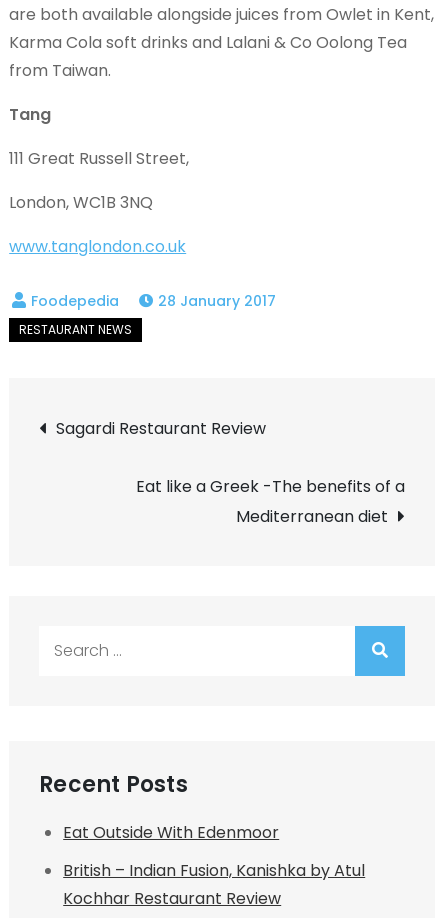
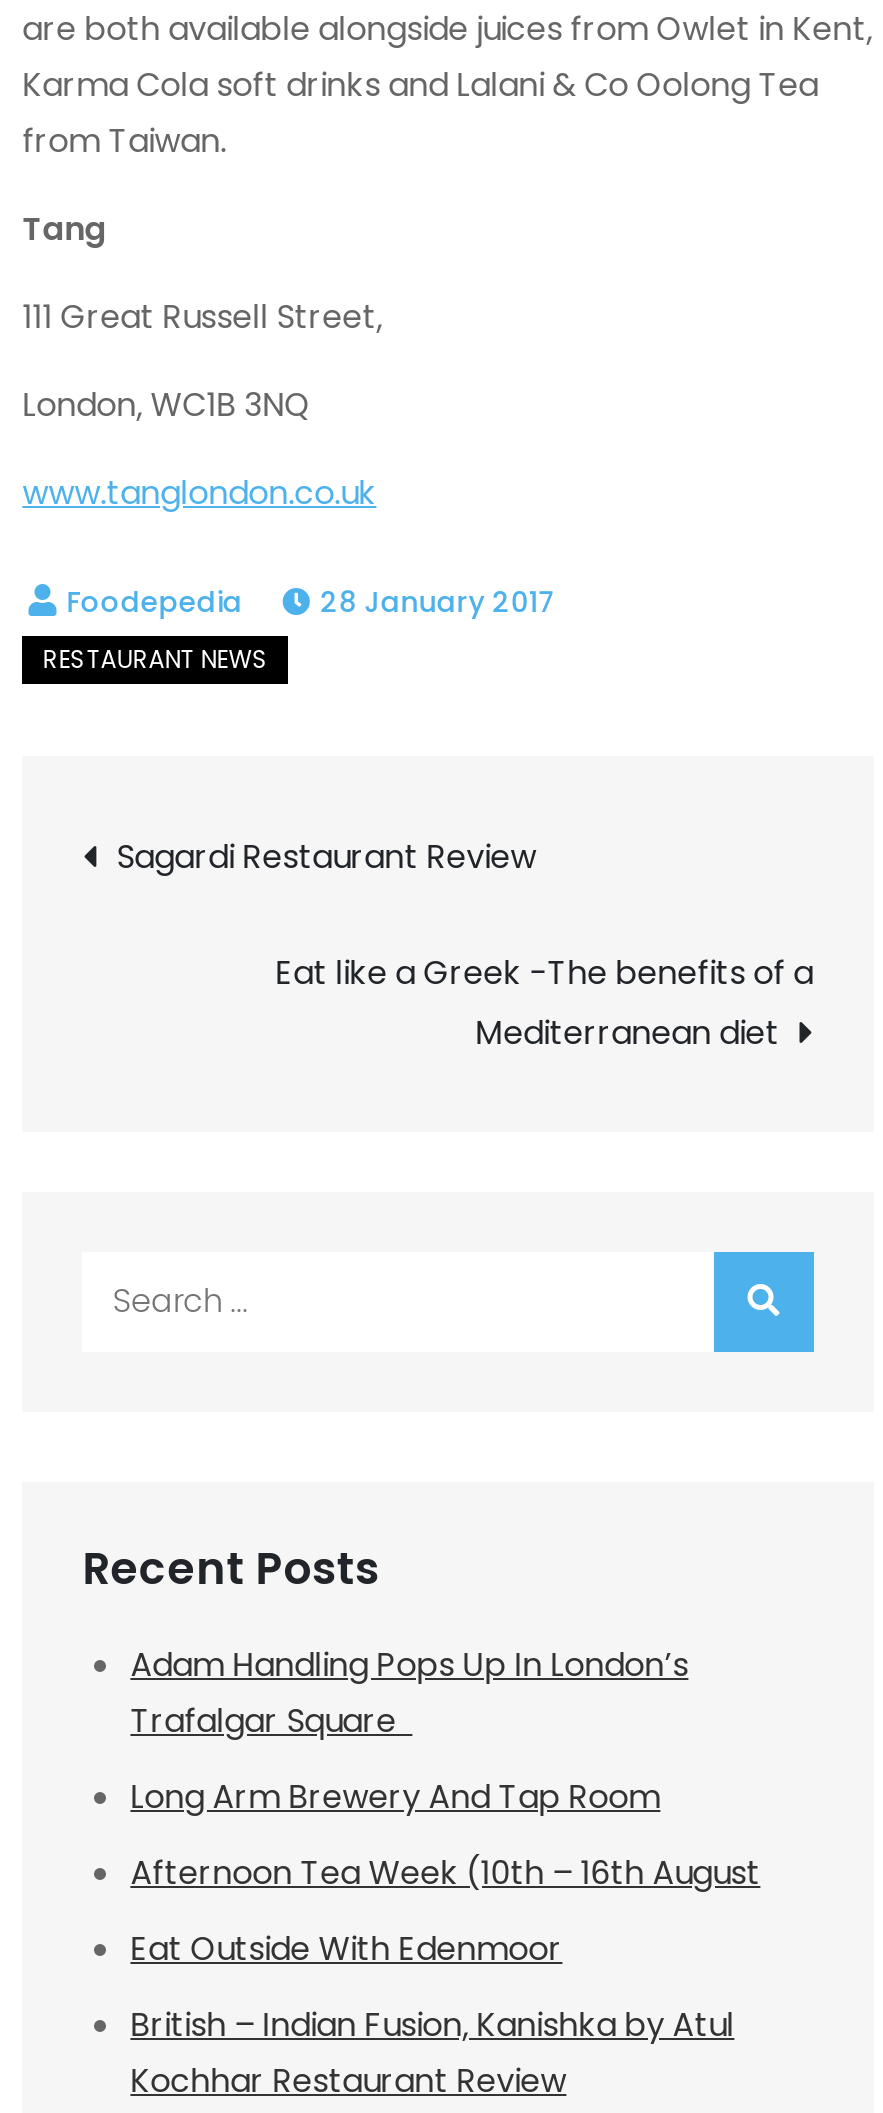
+ Adam Handling Pops Up In London’s
+ Trafalgar Square
+ Long Arm Brewery And Tap Room
+ Afternoon Tea Week (10th – 16th August
